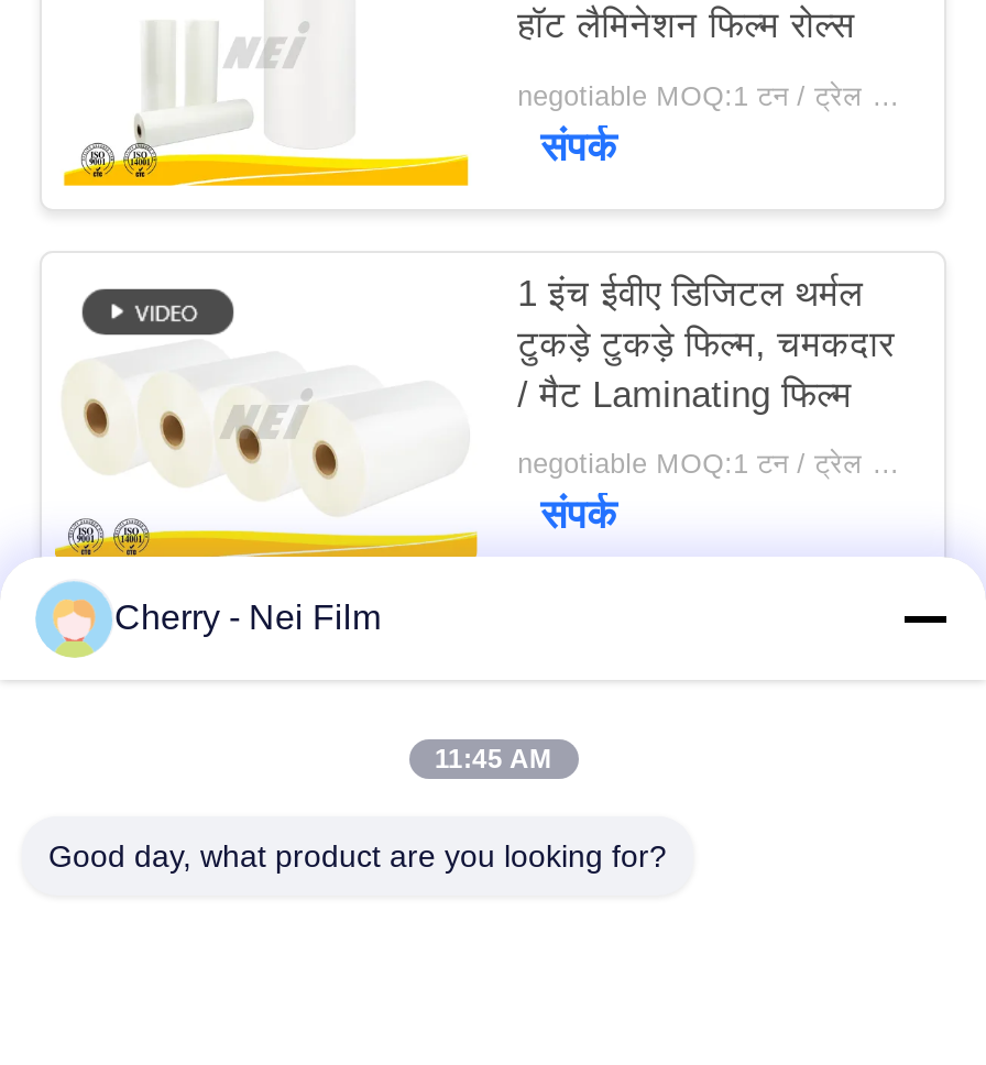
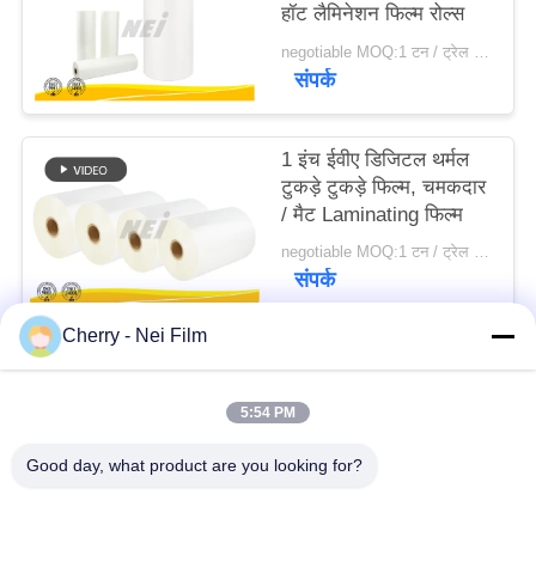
- 11:45 AM
+ 5:54 PM
